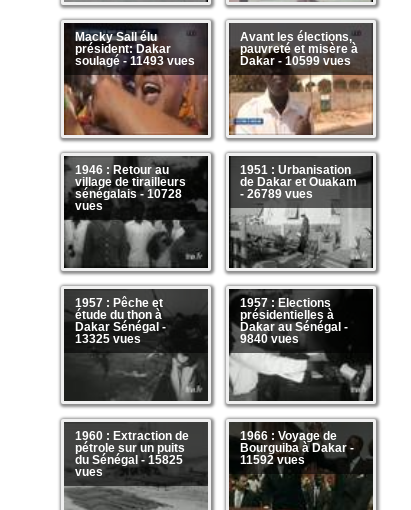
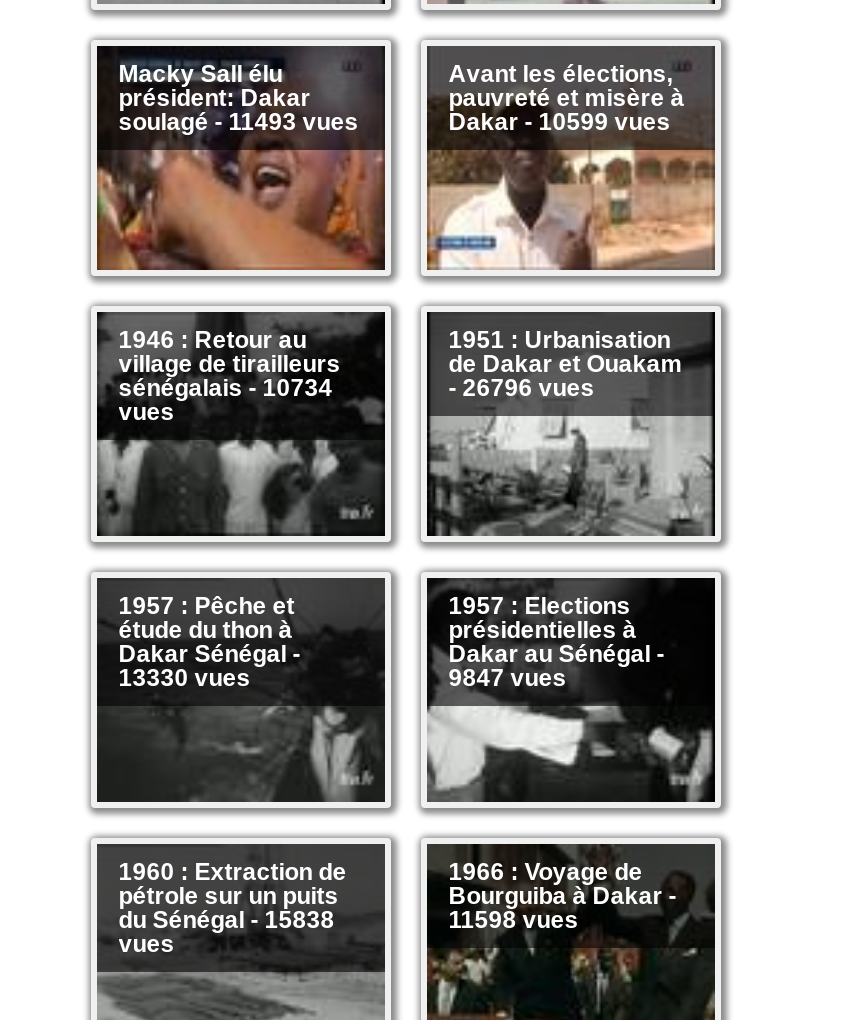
- sénégalais - 10728
+ sénégalais - 10734

- - 26789 vues
+ - 26796 vues

- 13325 vues
+ 13330 vues

- 9840 vues
+ 9847 vues

- du Sénégal - 15825
+ du Sénégal - 15838

- 11592 vues
+ 11598 vues
